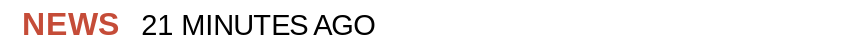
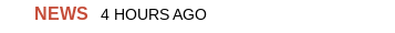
- NEWS 21 MINUTES AGO
+ NEWS 4 HOURS AGO
